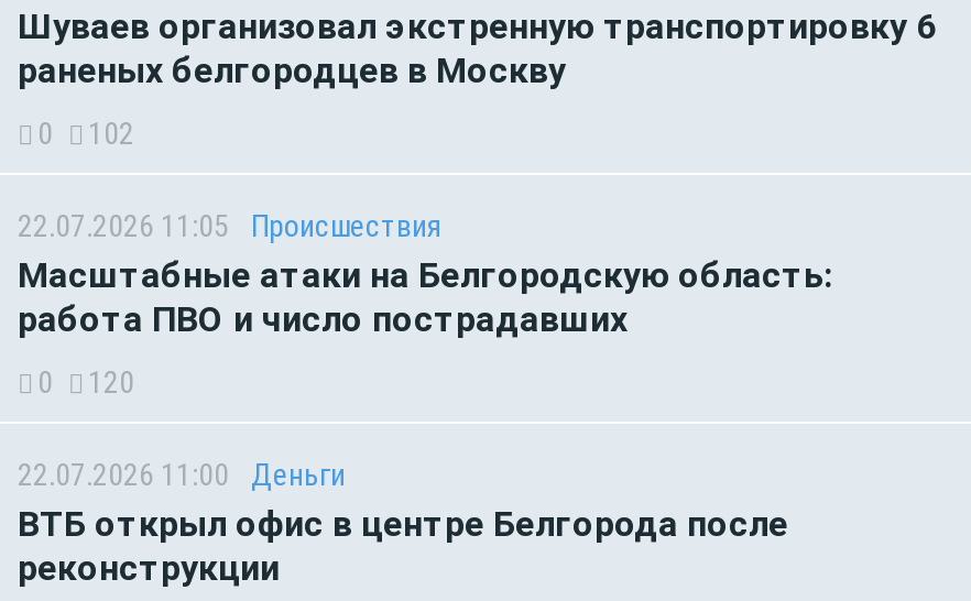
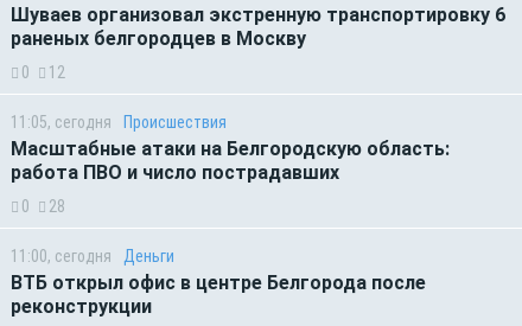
- 0 102
+ 0 12

- 22.07.2026 11:05 Происшествия
+ 11:05, сегодня Происшествия

- 0 120
+ 0 28

- 22.07.2026 11:00 Деньги
+ 11:00, сегодня Деньги
